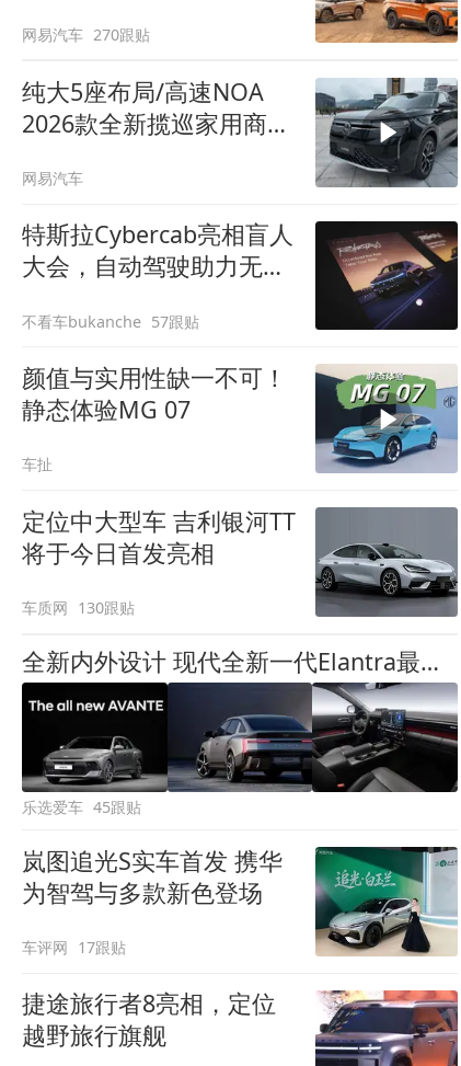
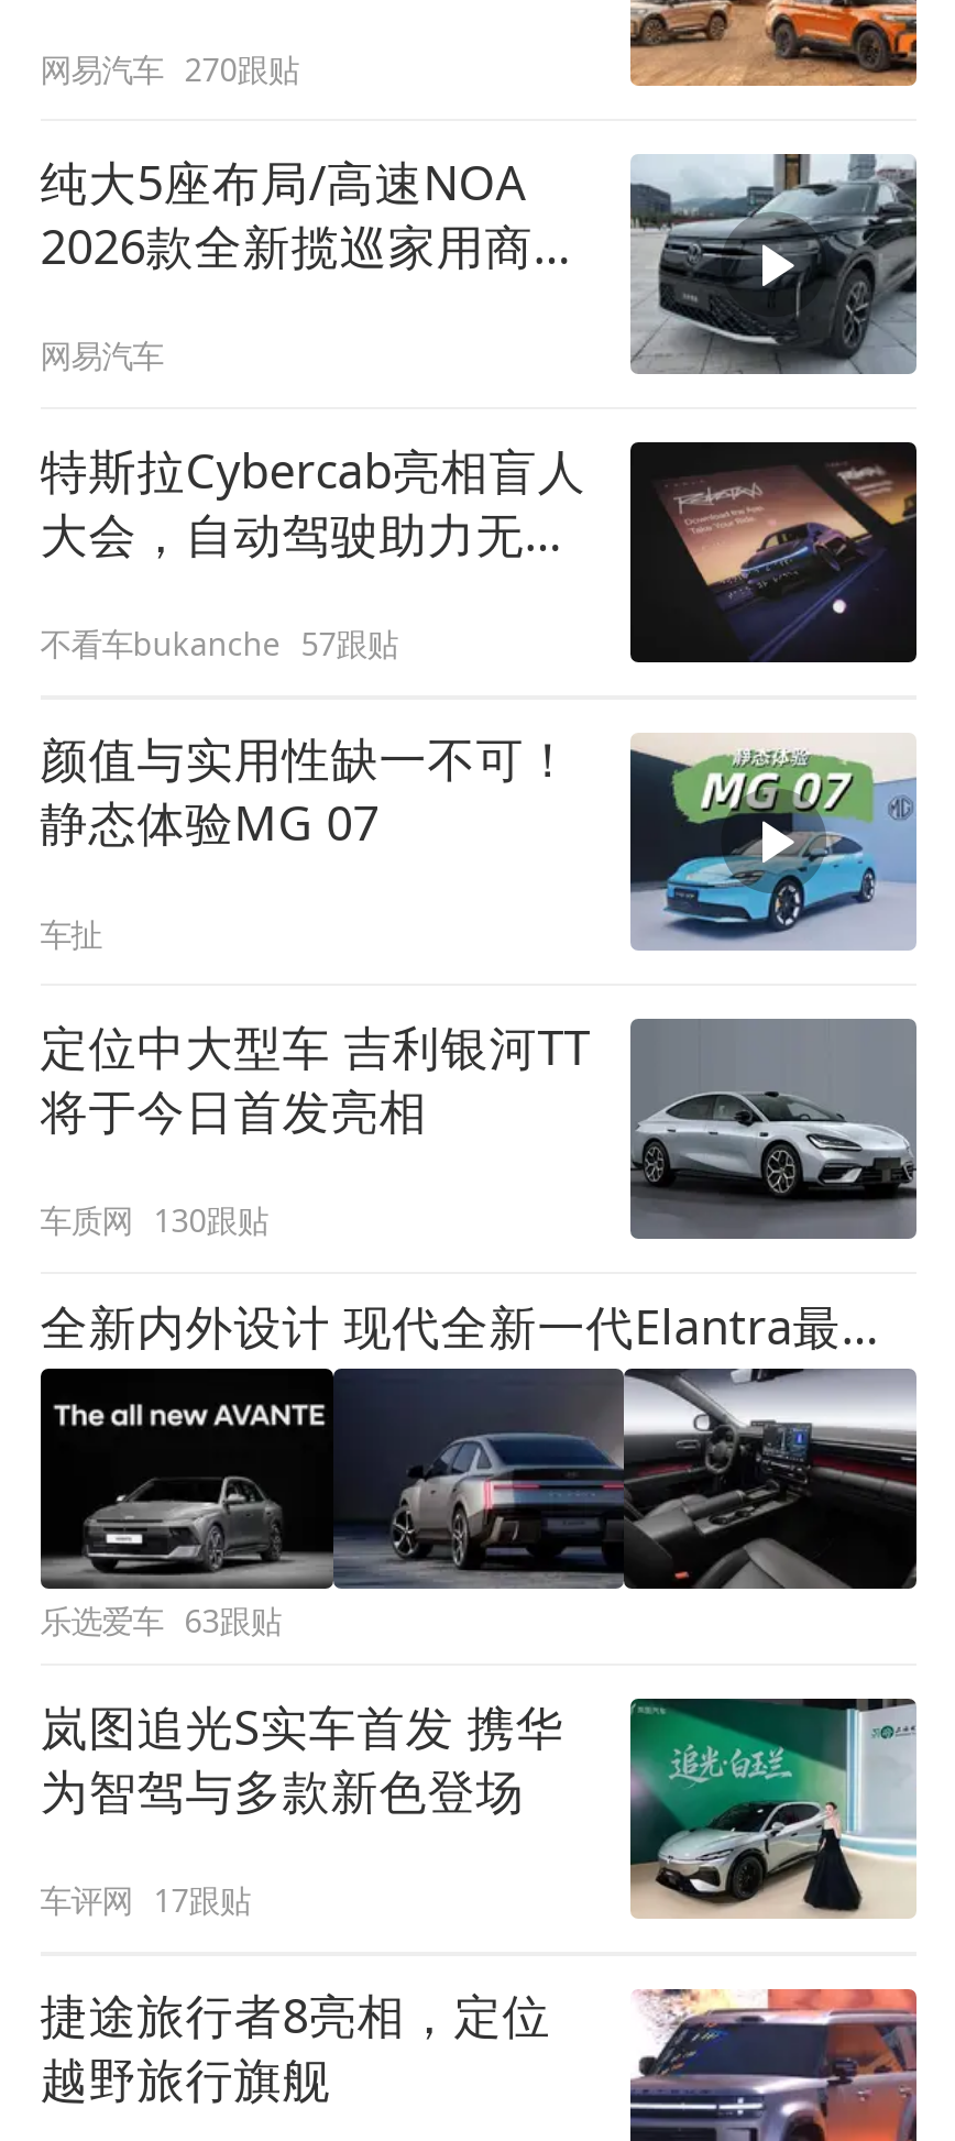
- 乐选爱车 45跟贴
+ 乐选爱车 63跟贴
